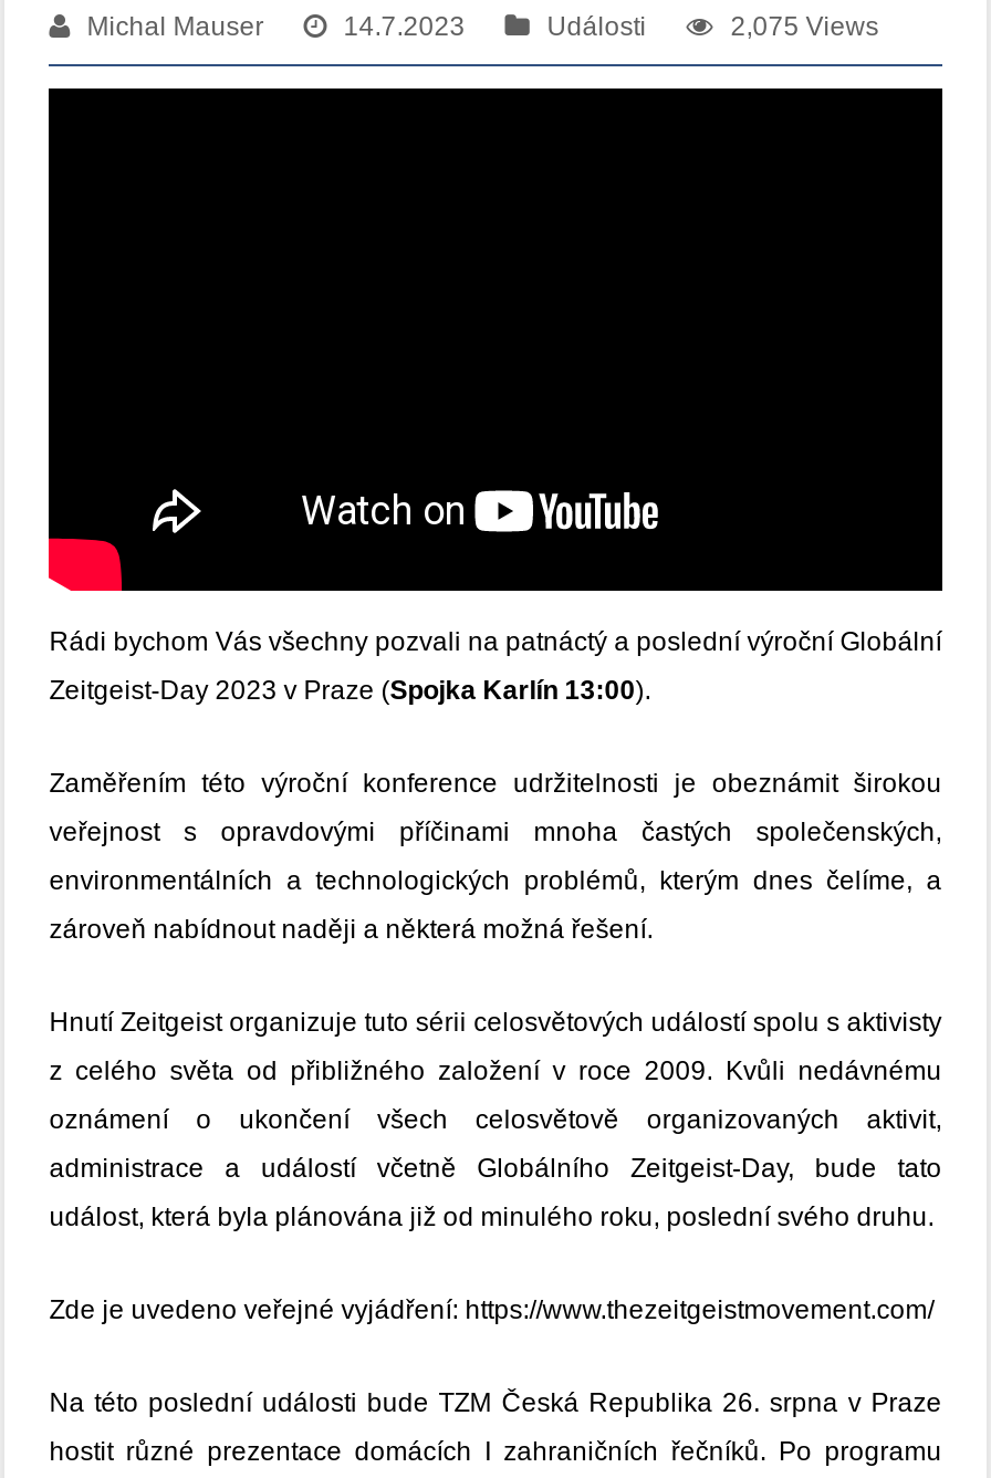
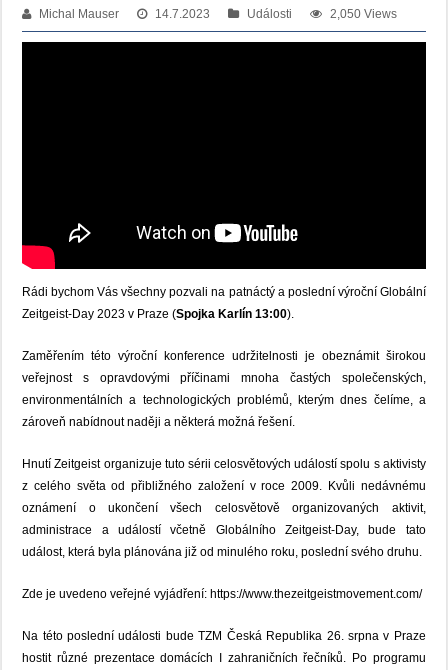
- 2,075 Views
+ 2,050 Views
